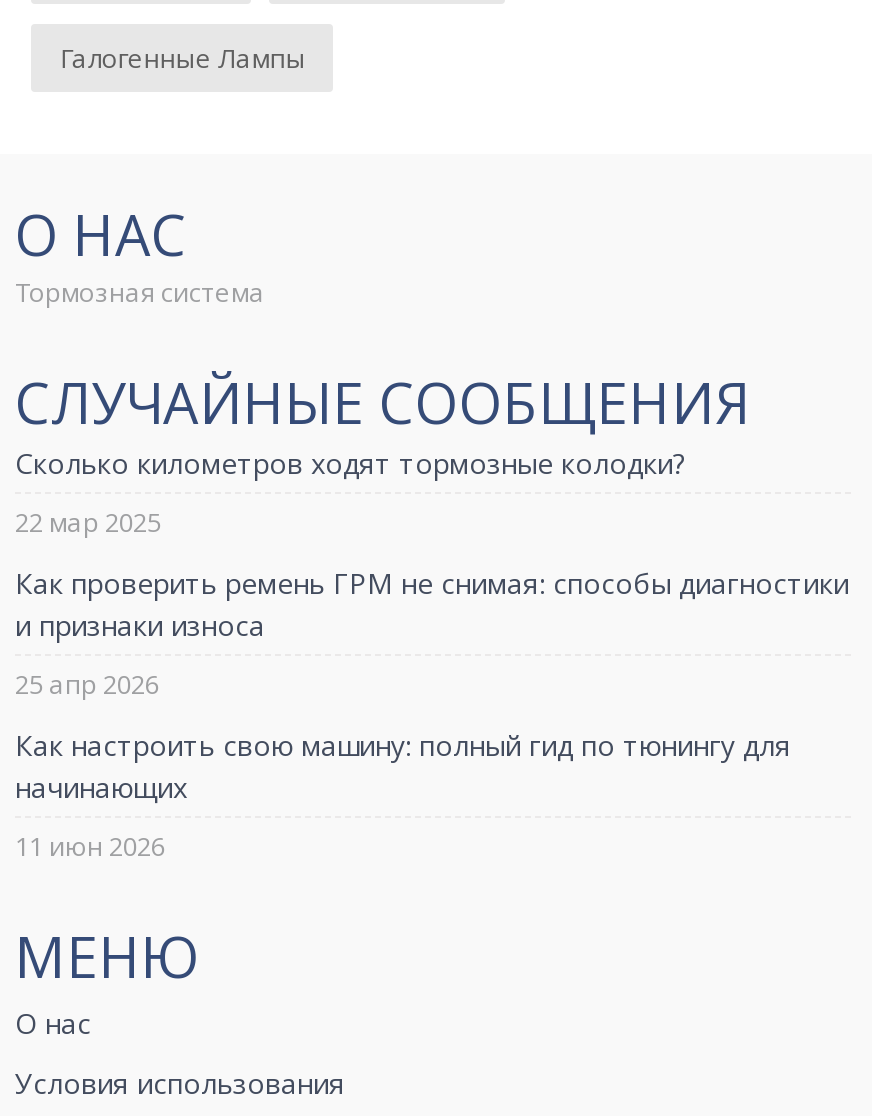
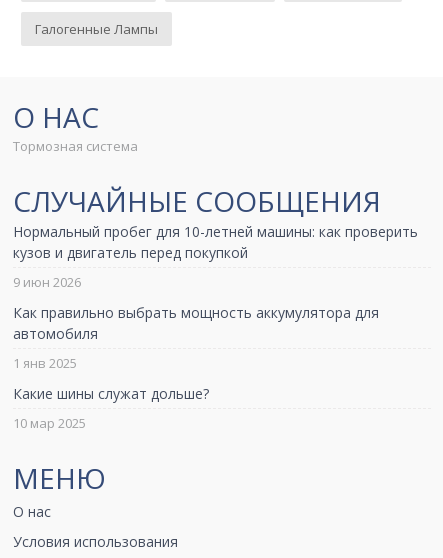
- Сколько километров ходят тормозные колодки?
+ Нормальный пробег для 10-летней машины: как проверить
+ кузов и двигатель перед покупкой

- 22 мар 2025
+ 9 июн 2026

- Как проверить ремень ГРМ не снимая: способы диагностики
- и признаки износа
+ Как правильно выбрать мощность аккумулятора для
+ автомобиля

- 25 апр 2026
+ 1 янв 2025

- Как настроить свою машину: полный гид по тюнингу для
- начинающих
+ Какие шины служат дольше?

- 11 июн 2026
+ 10 мар 2025
